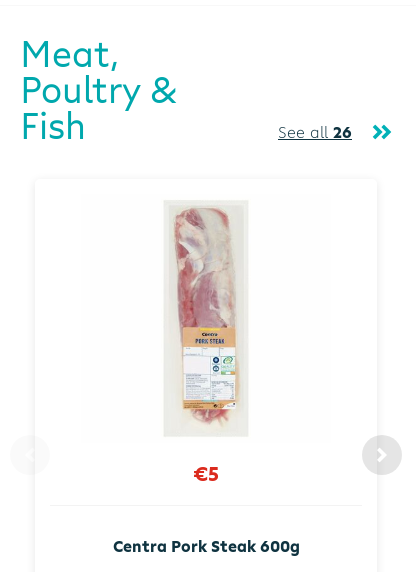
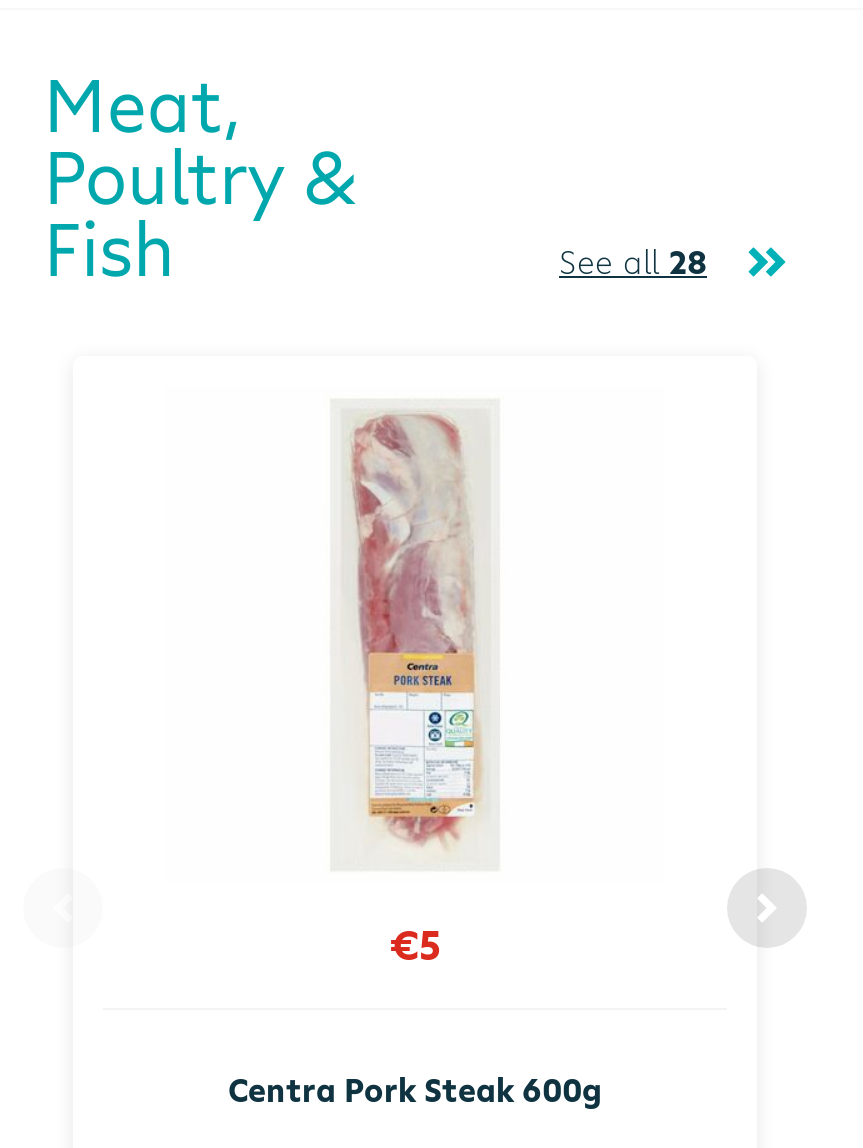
- See all 26
+ See all 28
